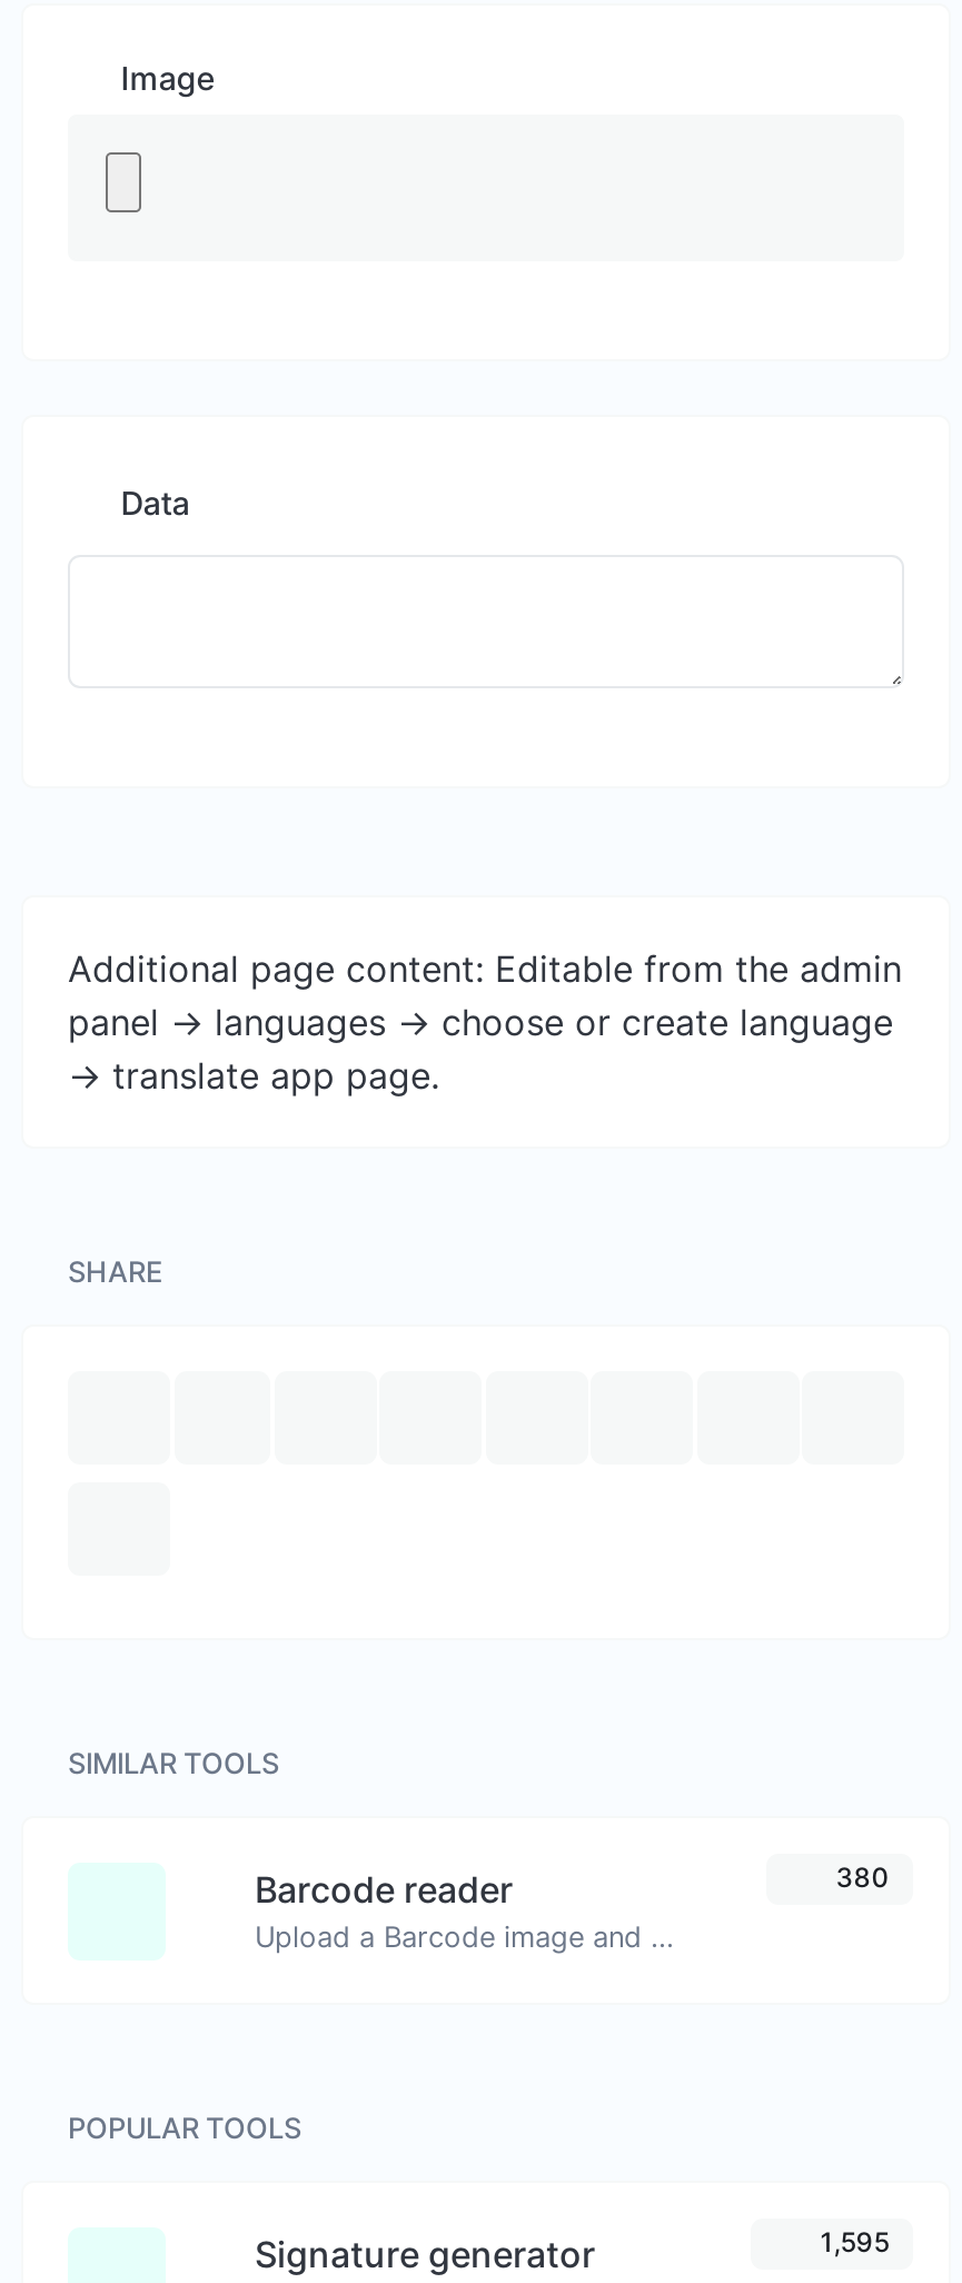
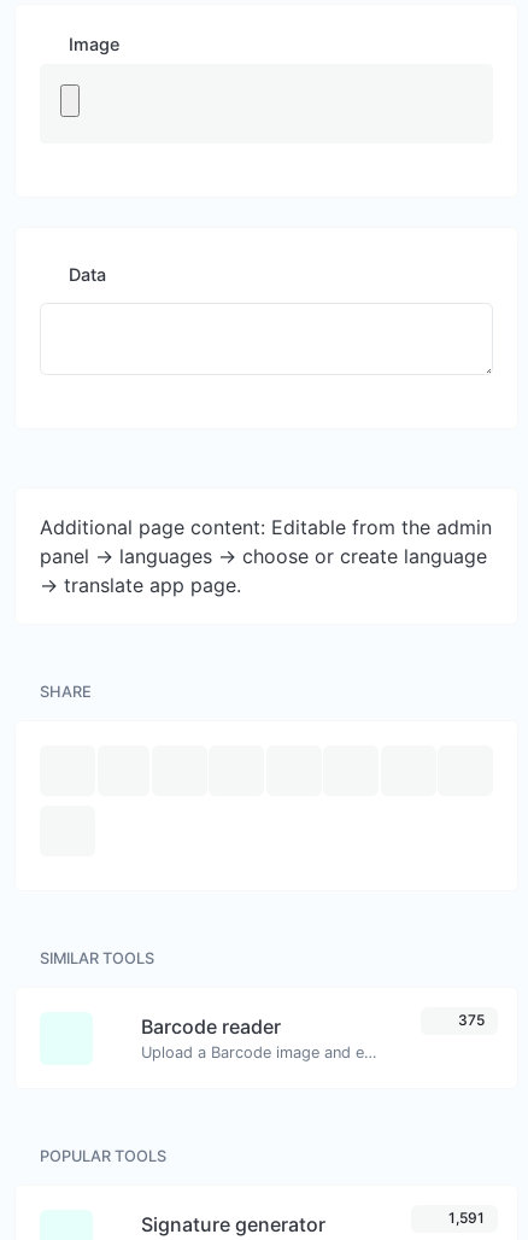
- 380
+ 375

- 1,595
+ 1,591
